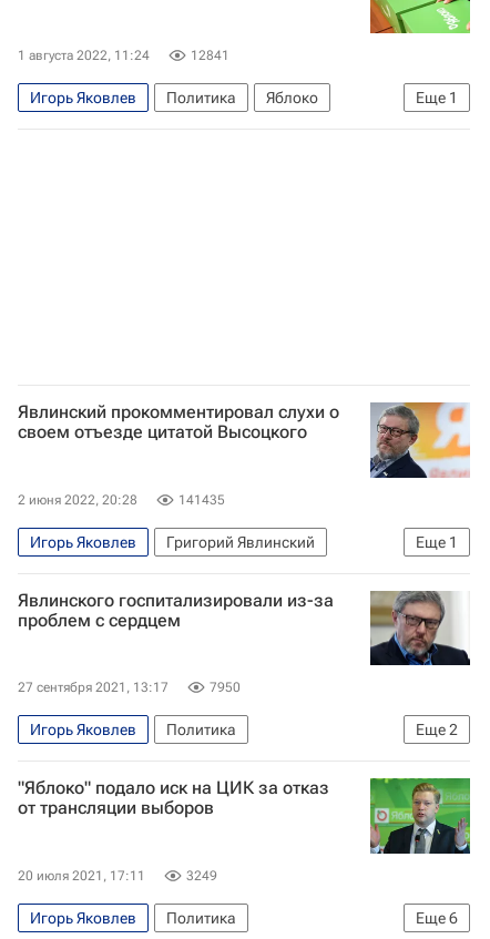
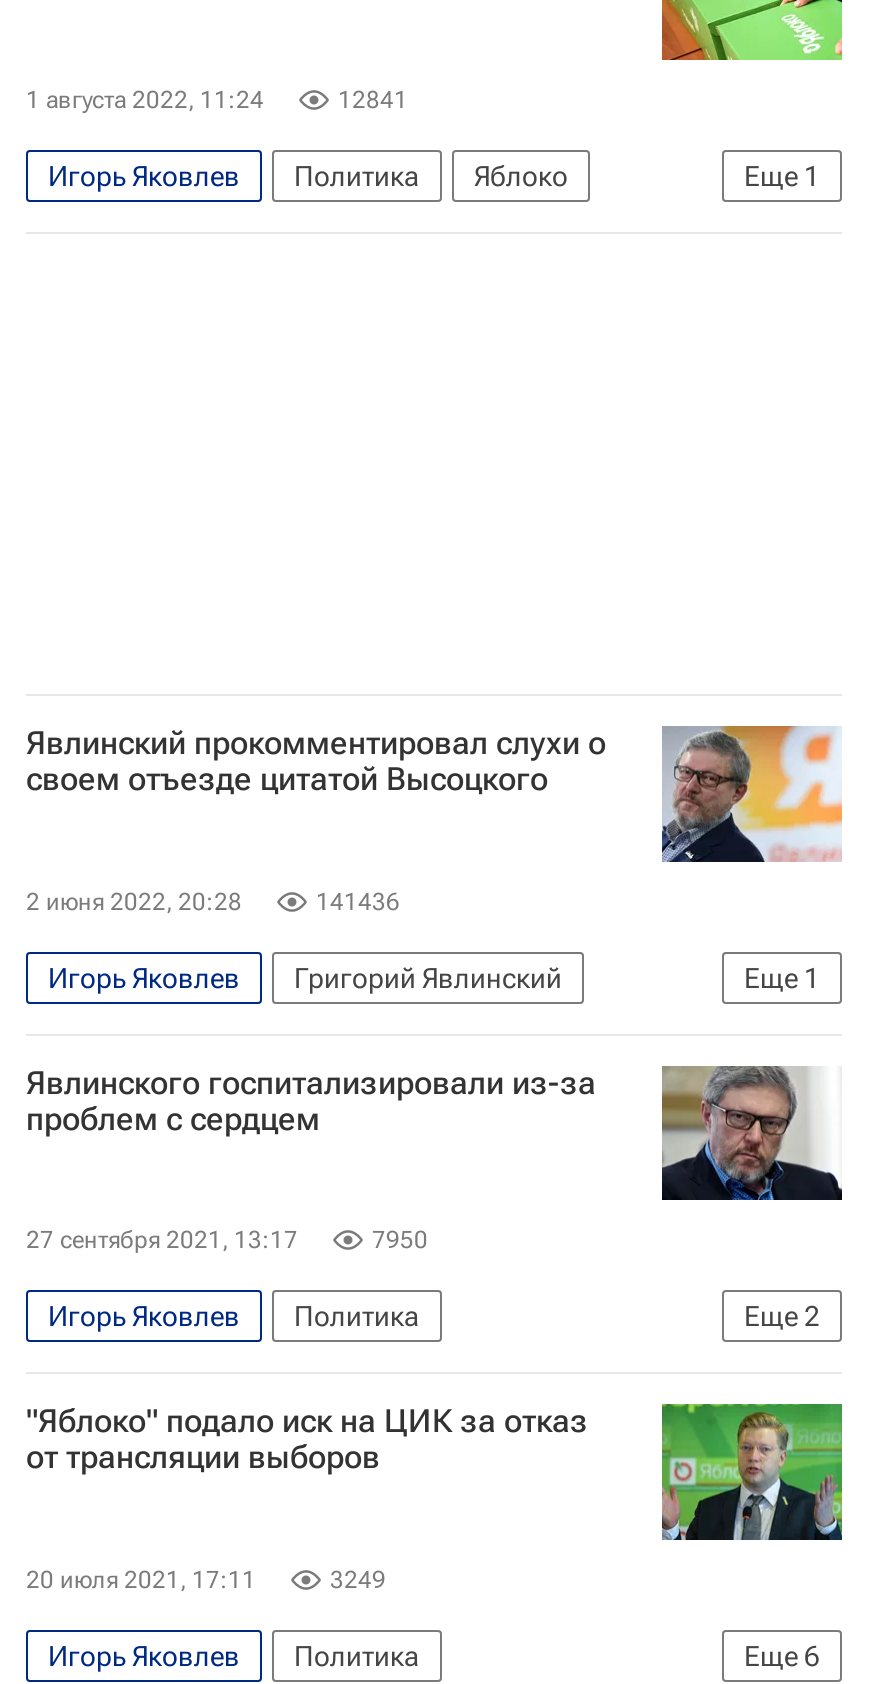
- 141435
+ 141436
